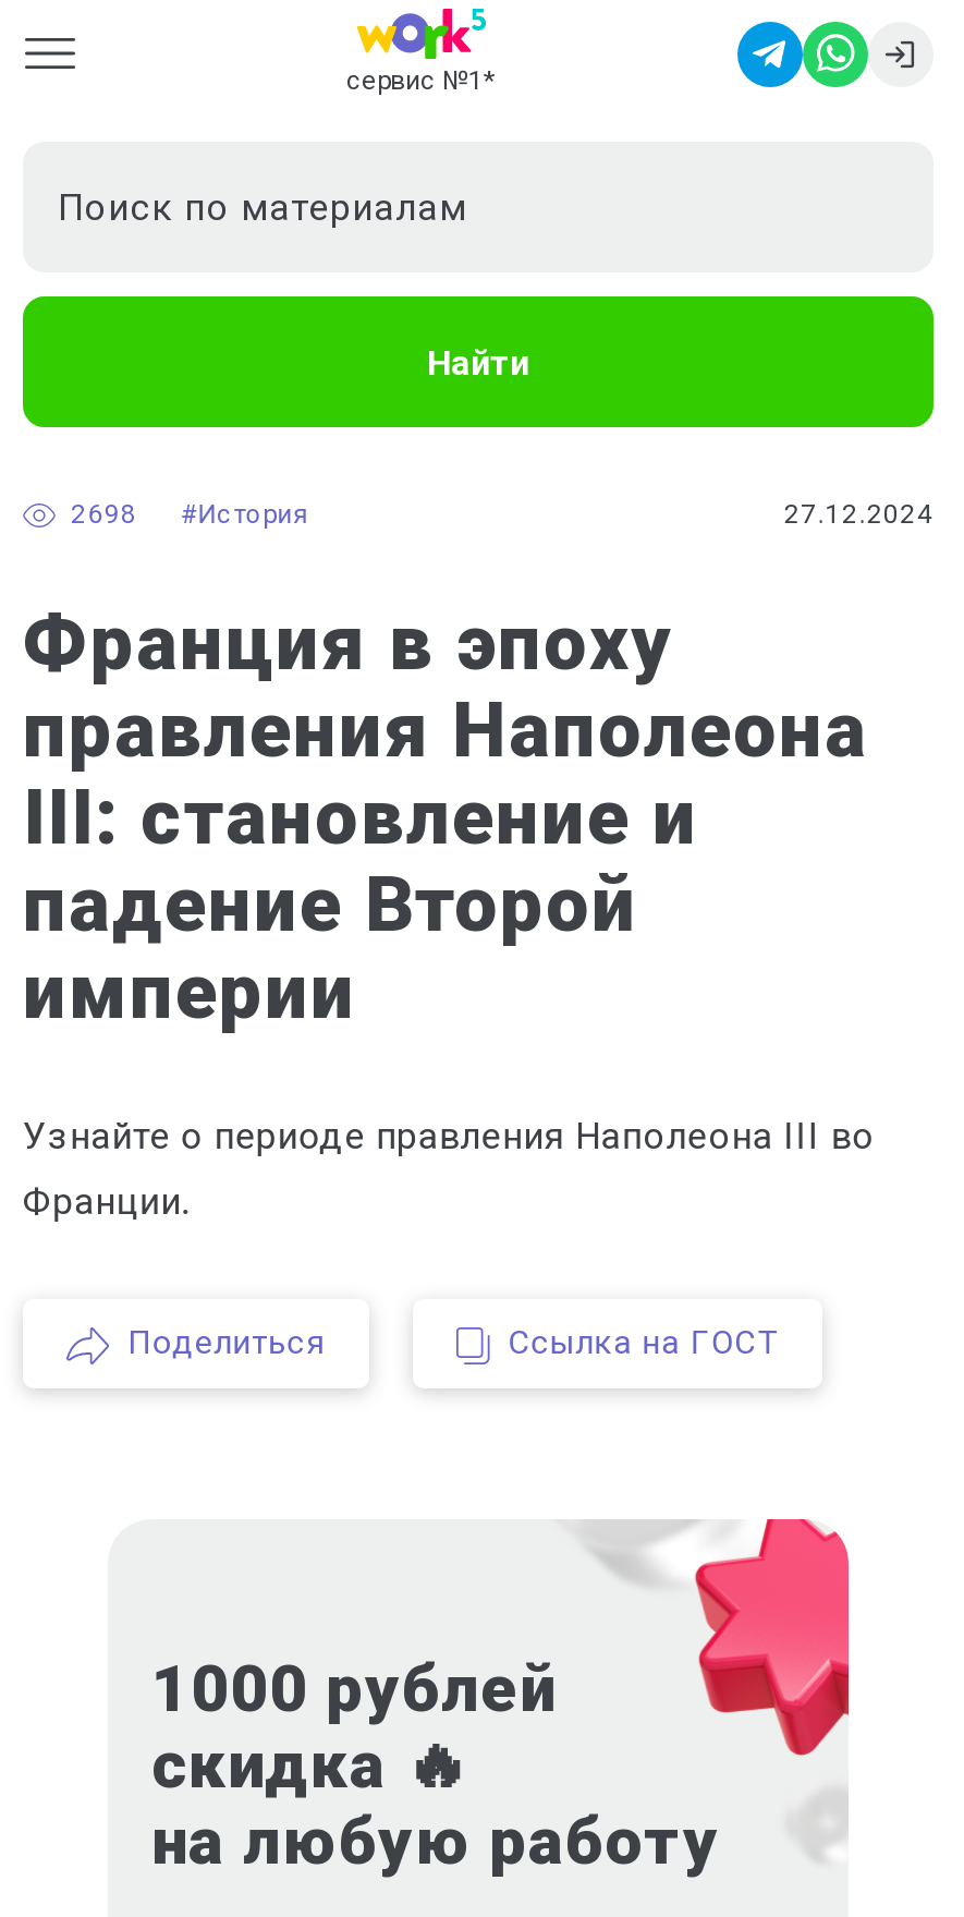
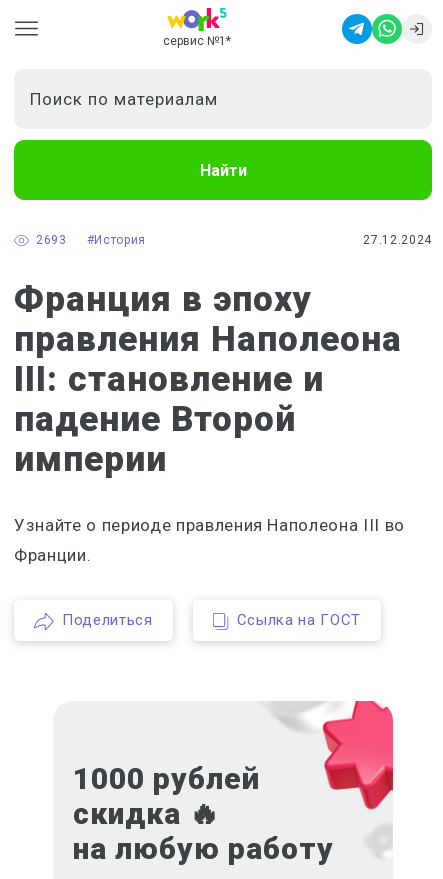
- 2698 #История
+ 2693 #История
